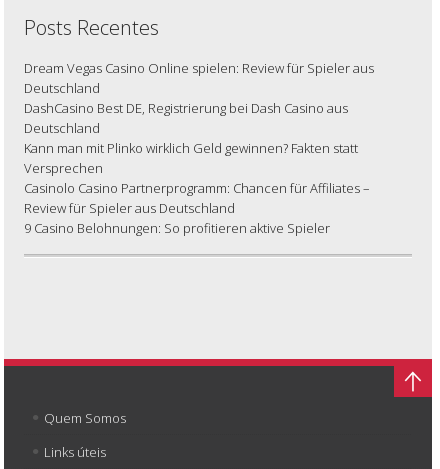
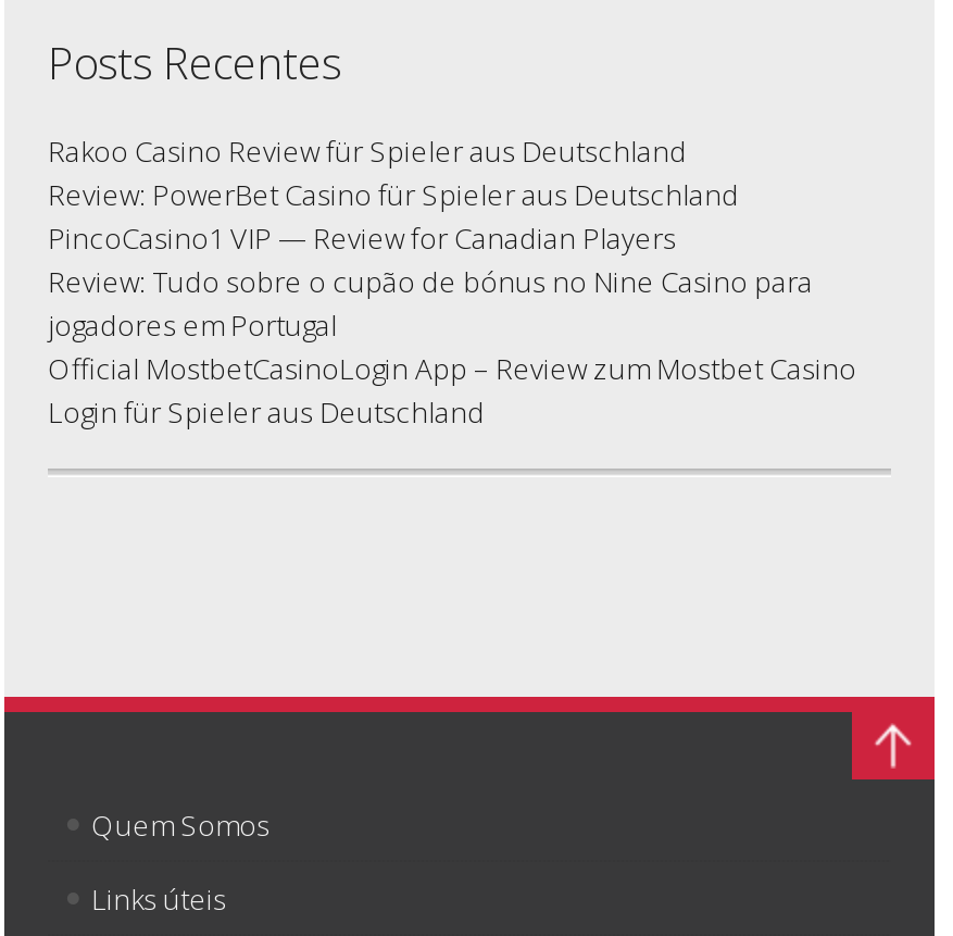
- Dream Vegas Casino Online spielen: Review für Spieler aus
- Deutschland
- DashCasino Best DE, Registrierung bei Dash Casino aus
- Deutschland
- Kann man mit Plinko wirklich Geld gewinnen? Fakten statt
- Versprechen
- Casinolo Casino Partnerprogramm: Chancen für Affiliates –
- Review für Spieler aus Deutschland
- 9 Casino Belohnungen: So profitieren aktive Spieler
+ Rakoo Casino Review für Spieler aus Deutschland
+ Review: PowerBet Casino für Spieler aus Deutschland
+ PincoCasino1 VIP — Review for Canadian Players
+ Review: Tudo sobre o cupão de bónus no Nine Casino para
+ jogadores em Portugal
+ Official MostbetCasinoLogin App – Review zum Mostbet Casino
+ Login für Spieler aus Deutschland
